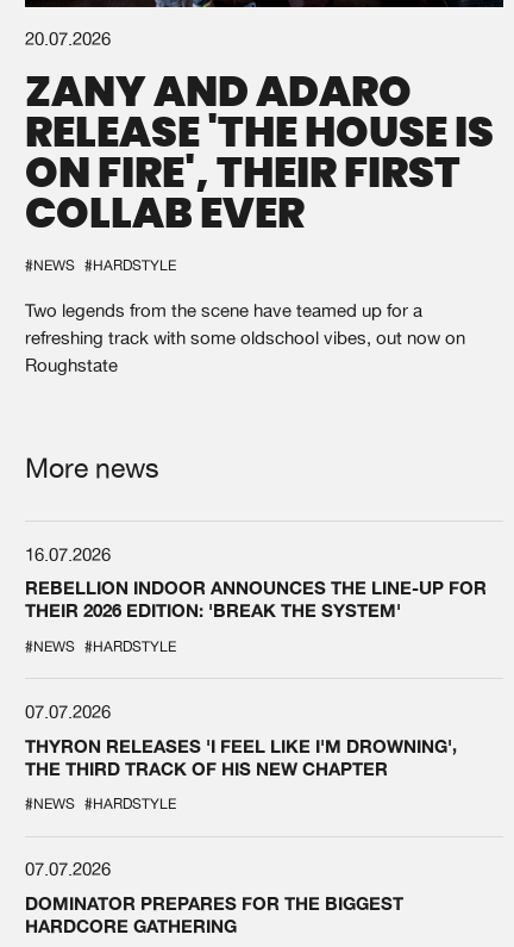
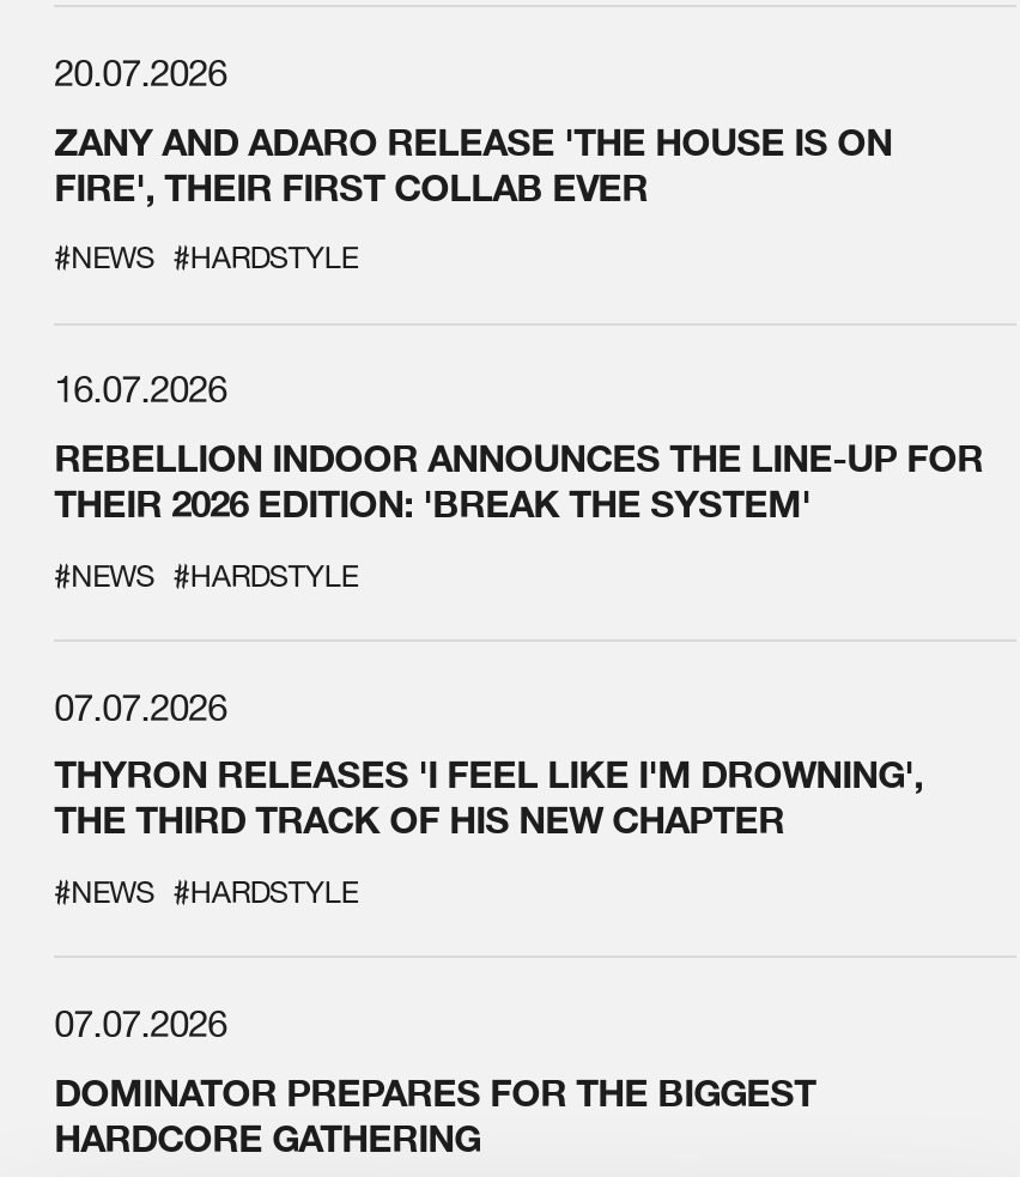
- Two legends from the scene have teamed up for a
- refreshing track with some oldschool vibes, out now on
- Roughstate
- More news
